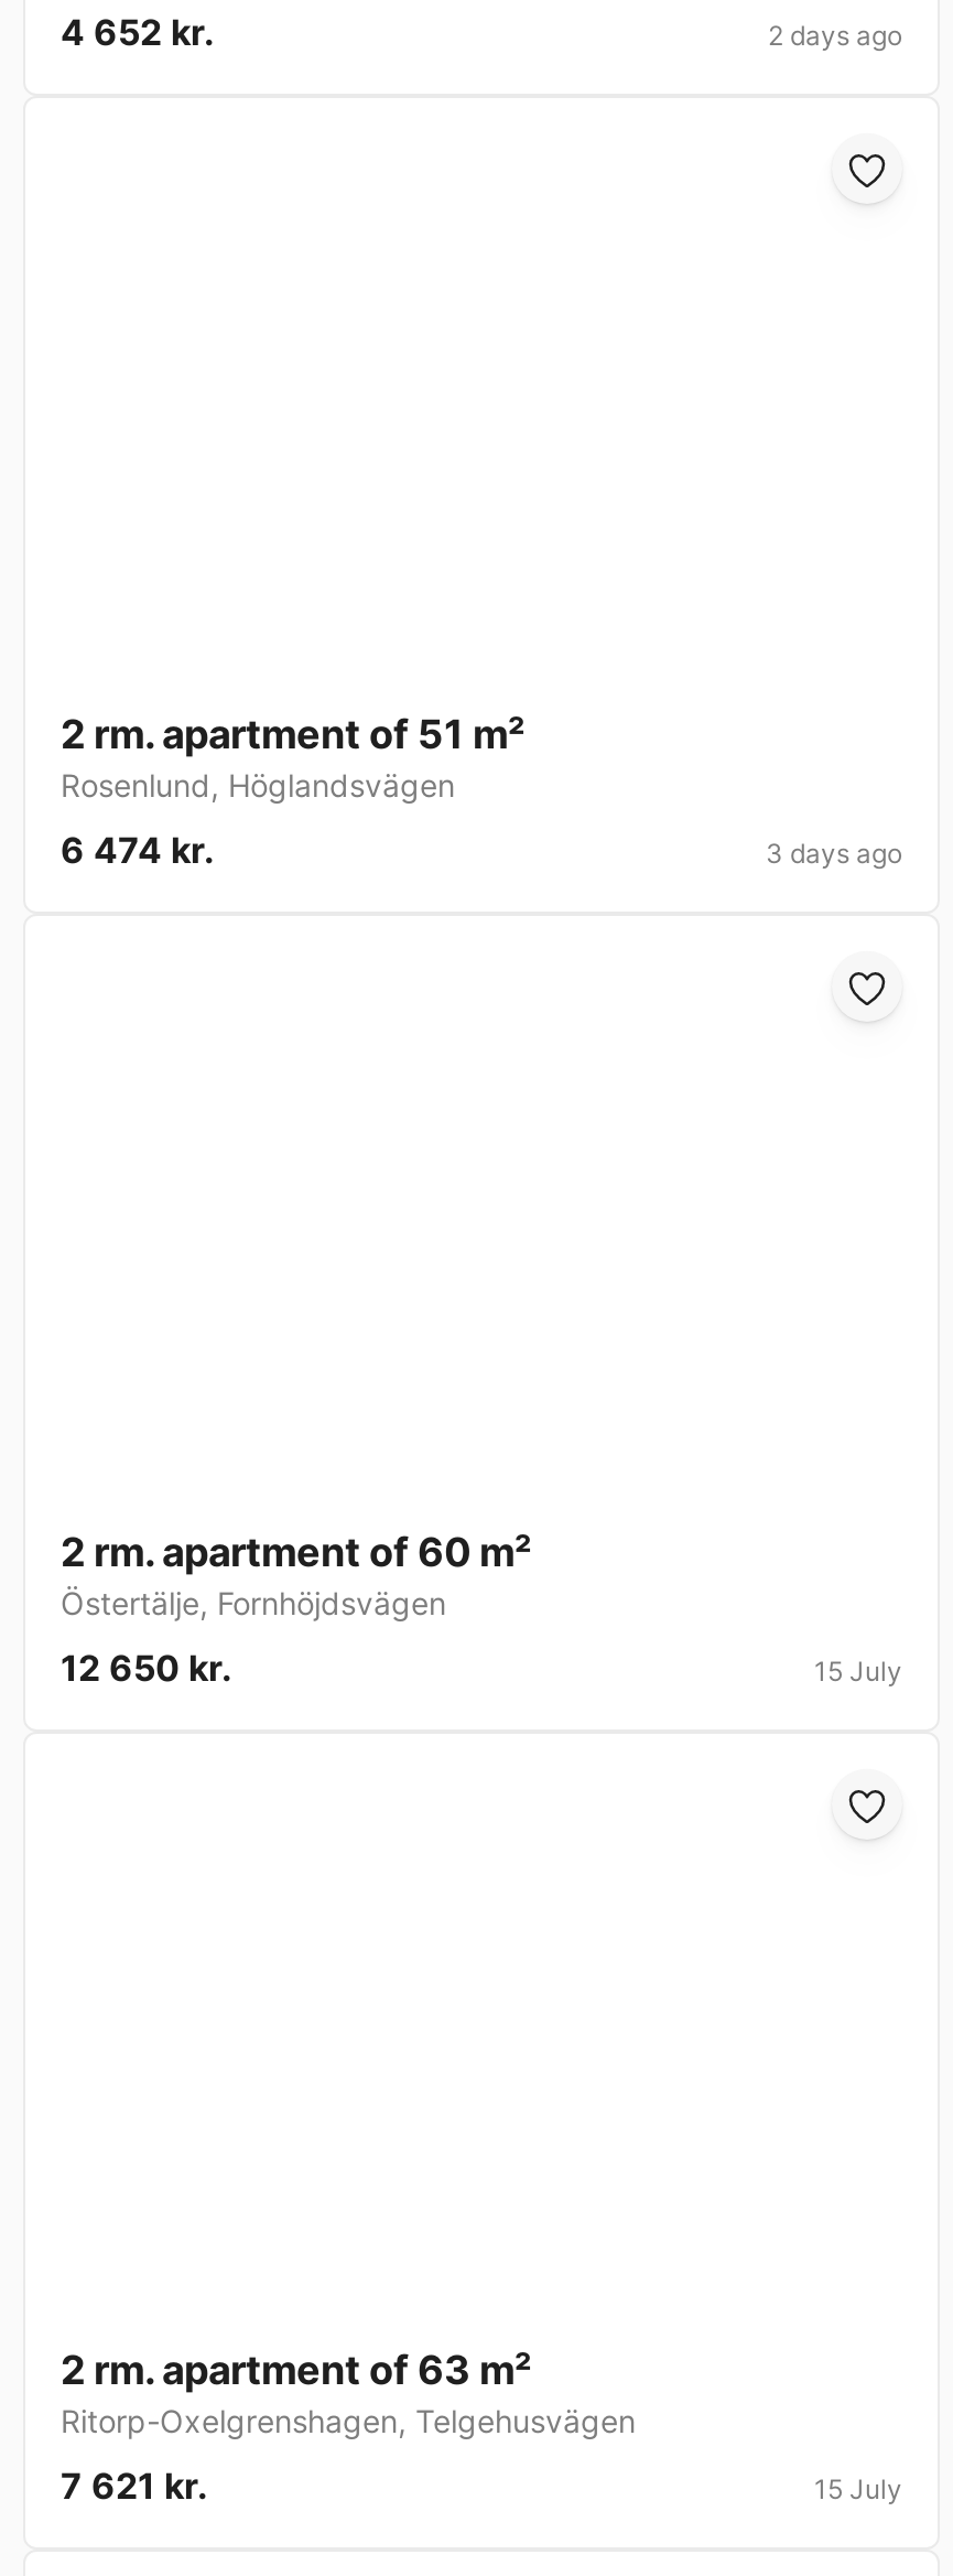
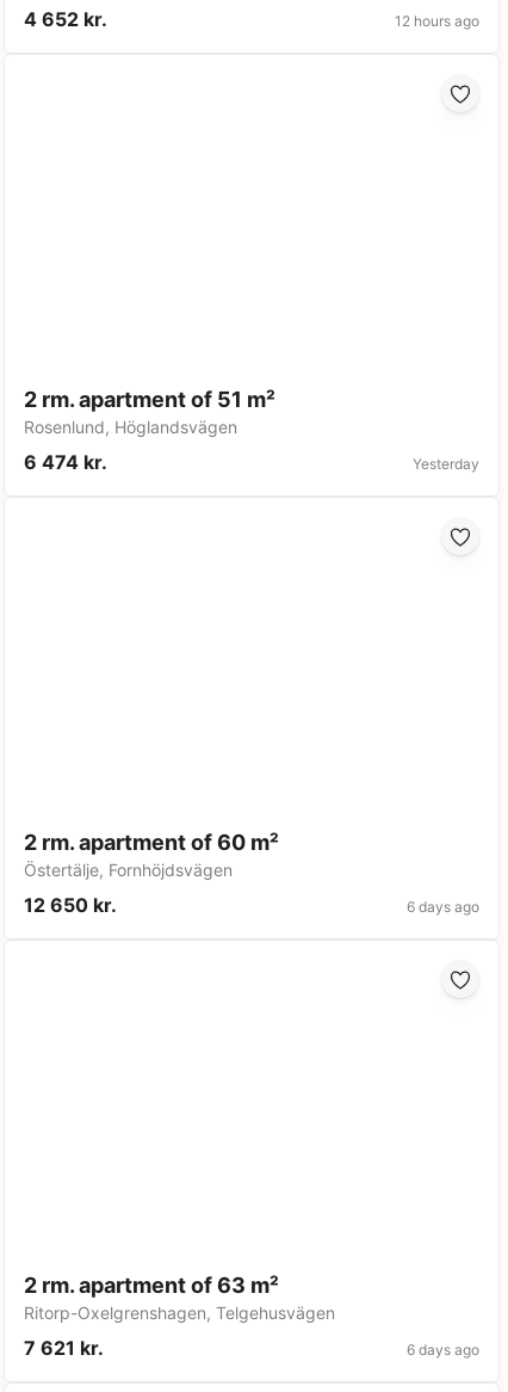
- 2 days ago
+ 12 hours ago

- 3 days ago
+ Yesterday

- 15 July
+ 6 days ago

- 15 July
+ 6 days ago
